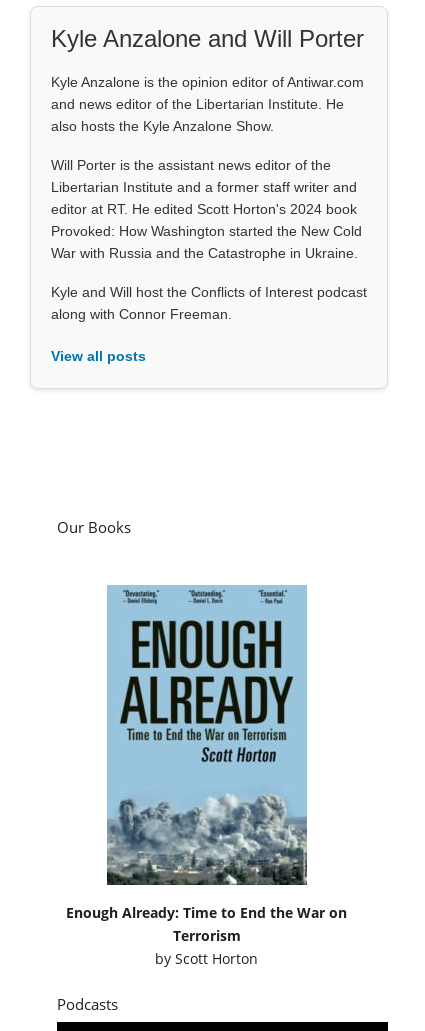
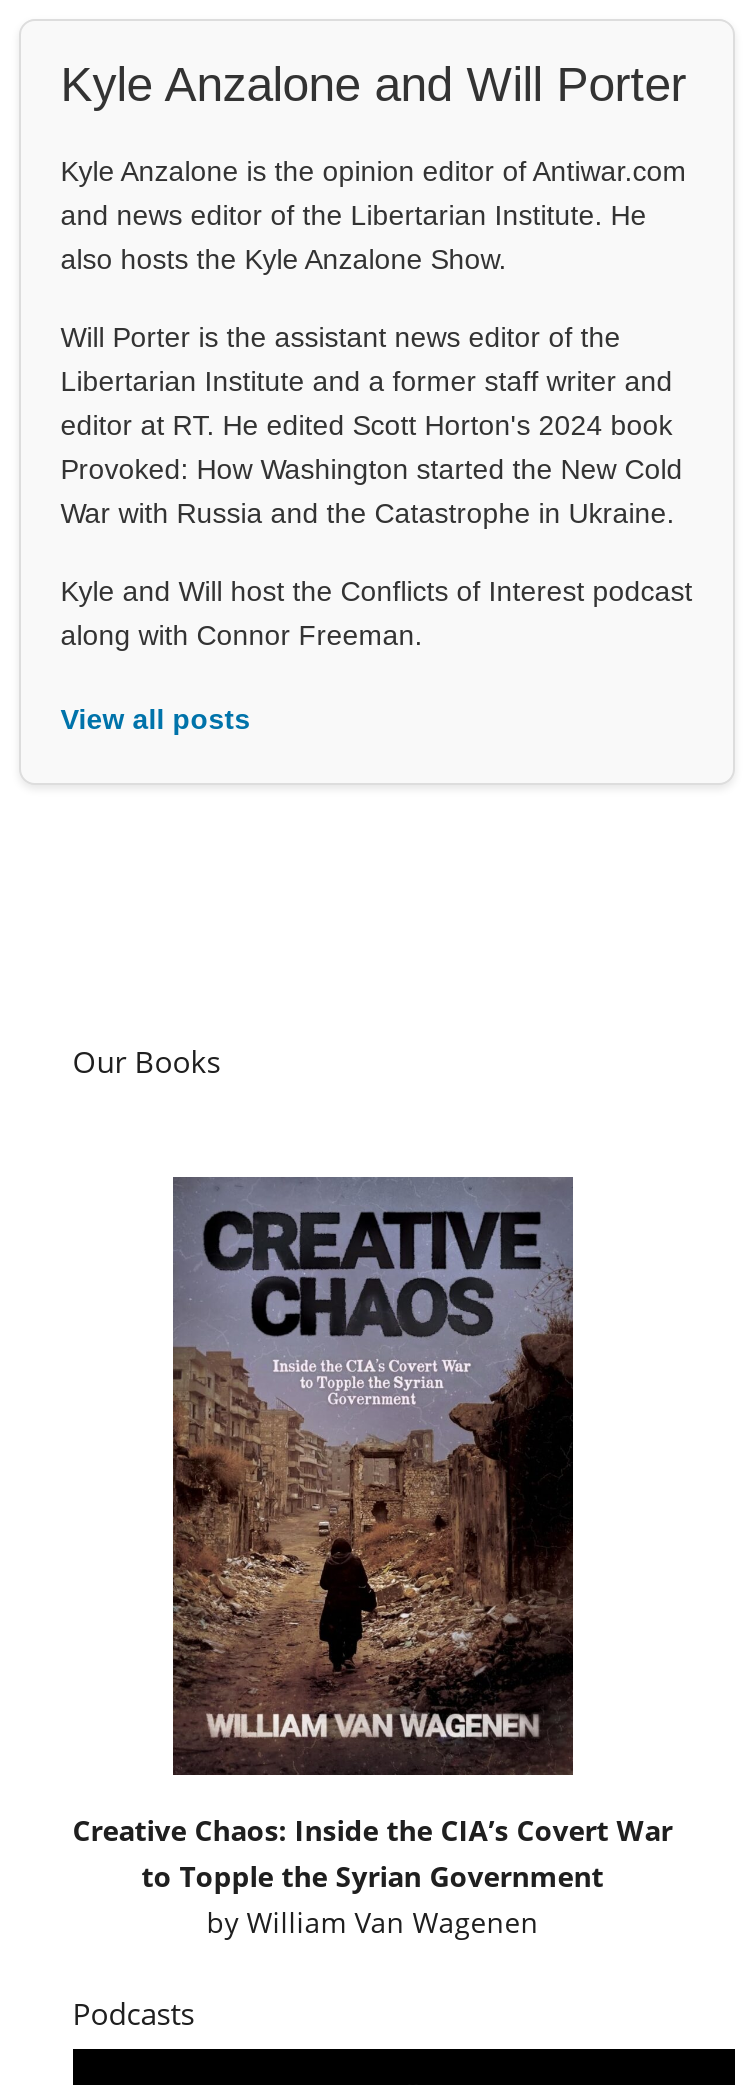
- [image]
- Enough Already: Time to End the War on
- Terrorism
- by Scott Horton
+ [image]
+ Creative Chaos: Inside the CIA’s Covert War
+ to Topple the Syrian Government
+ by William Van Wagenen
